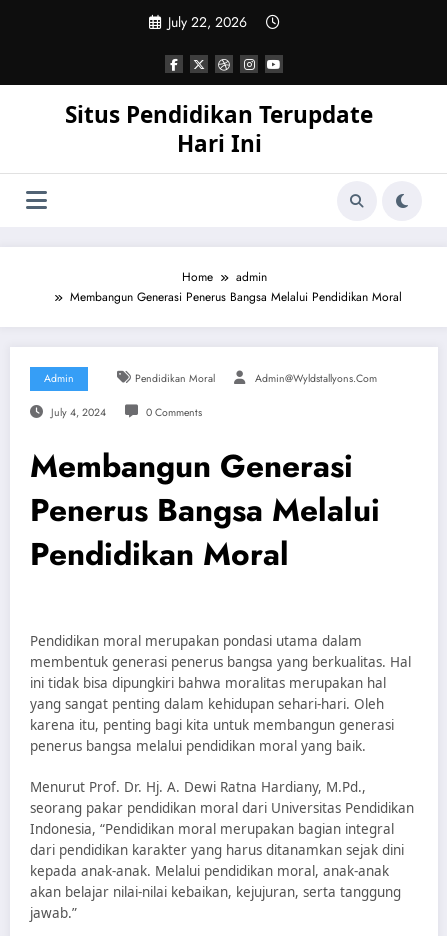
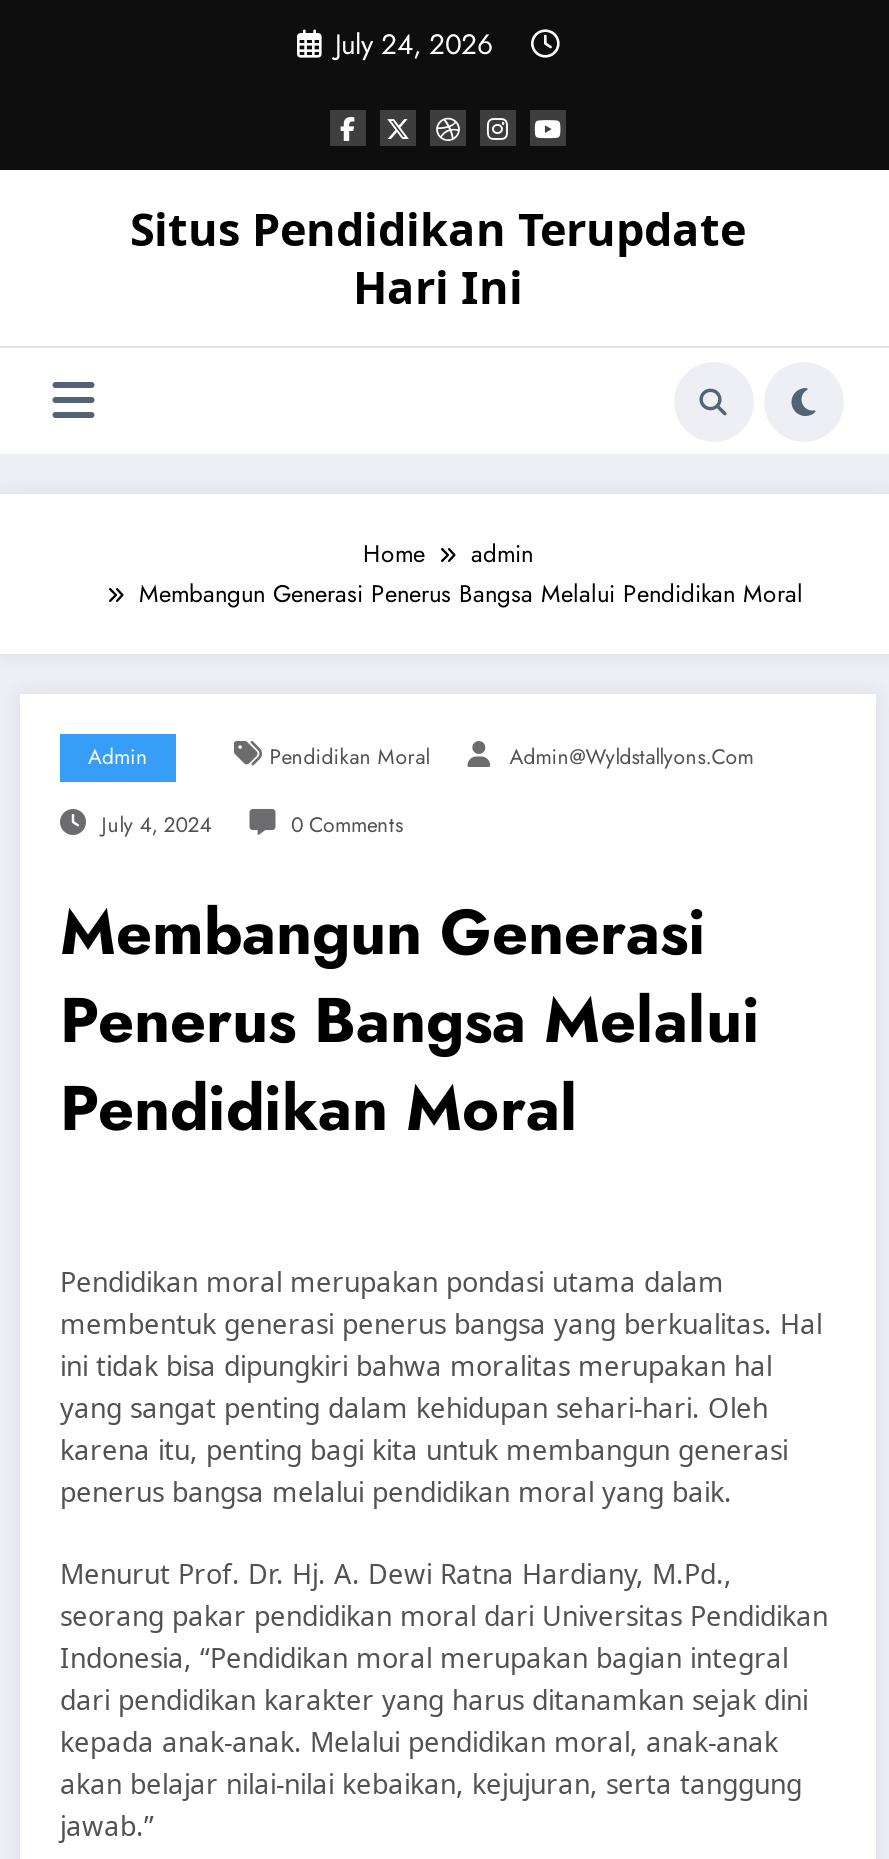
- July 22, 2026
+ July 24, 2026
